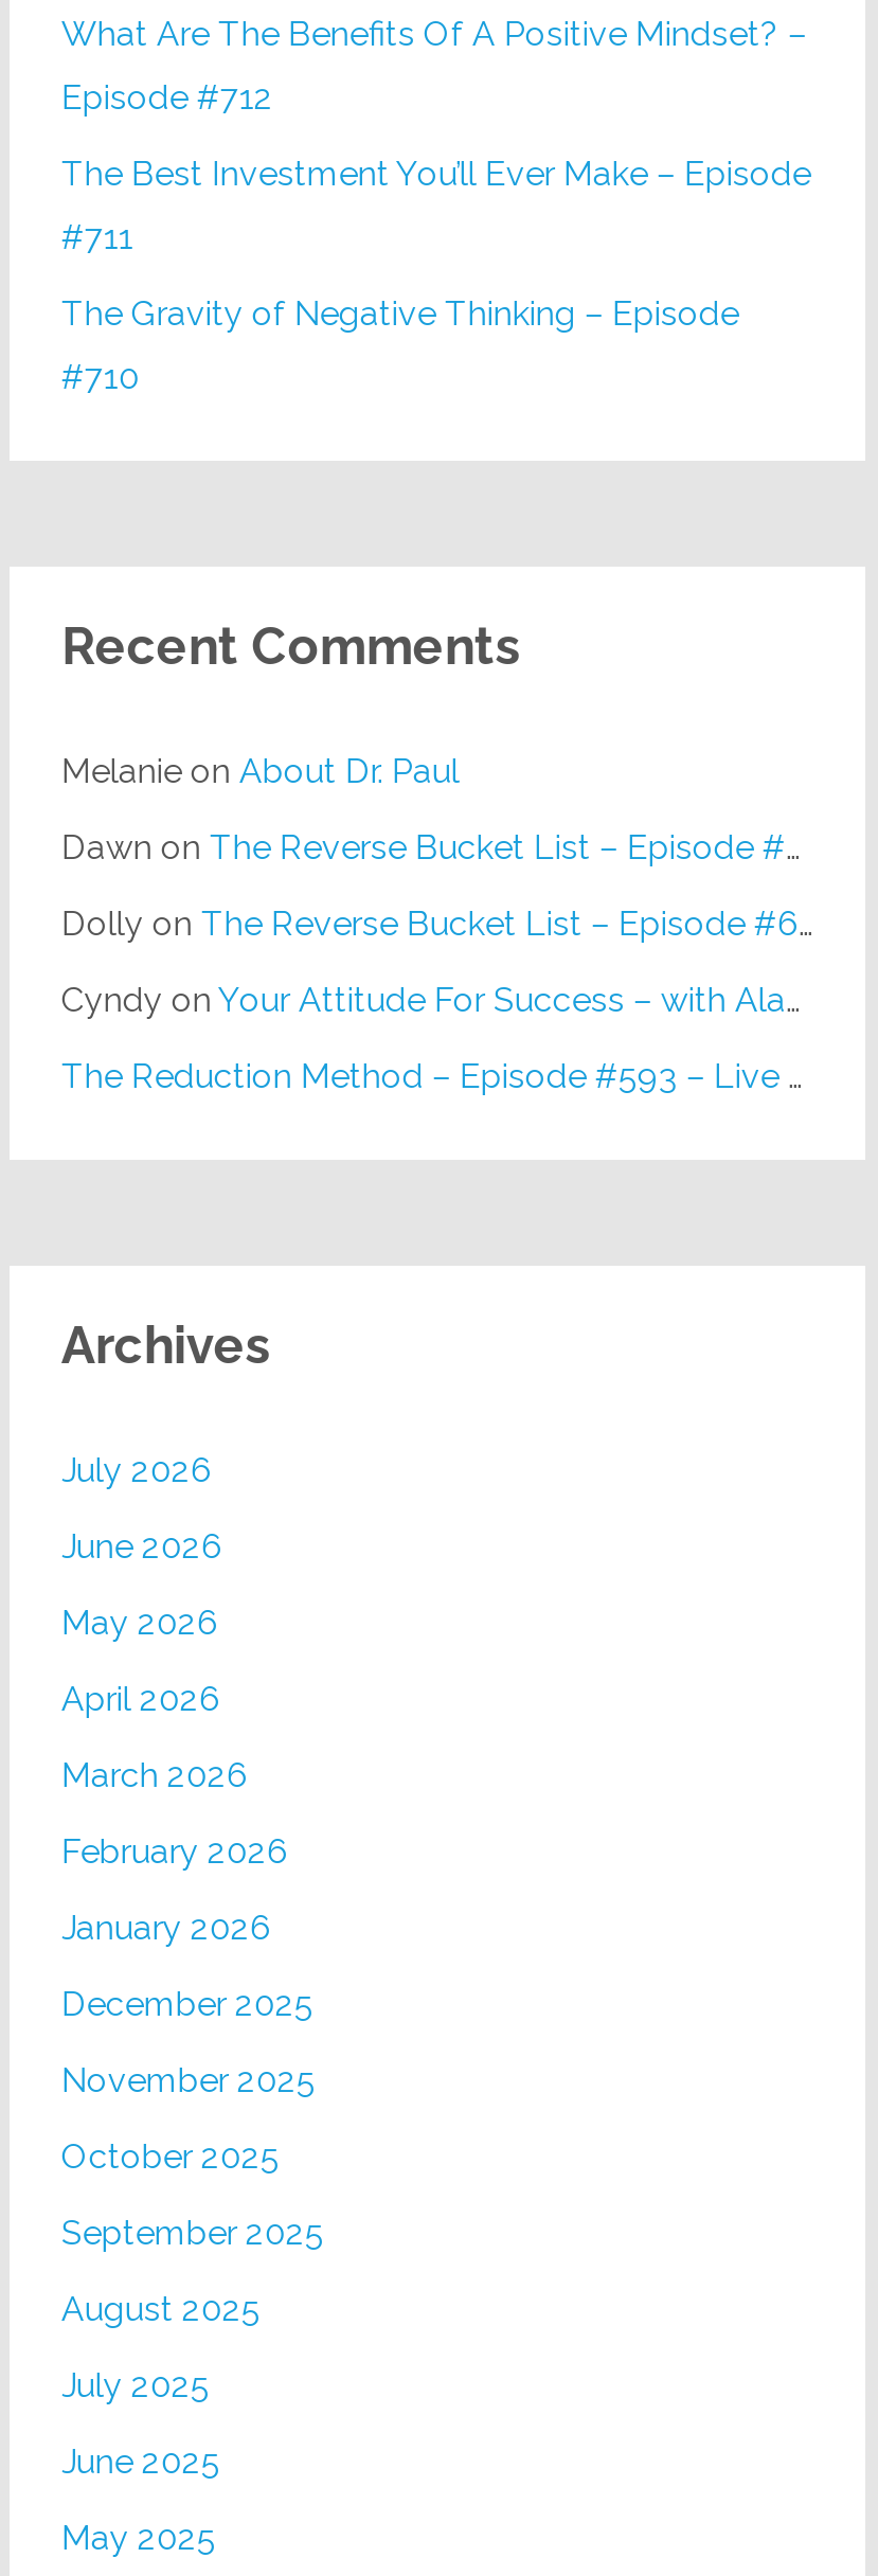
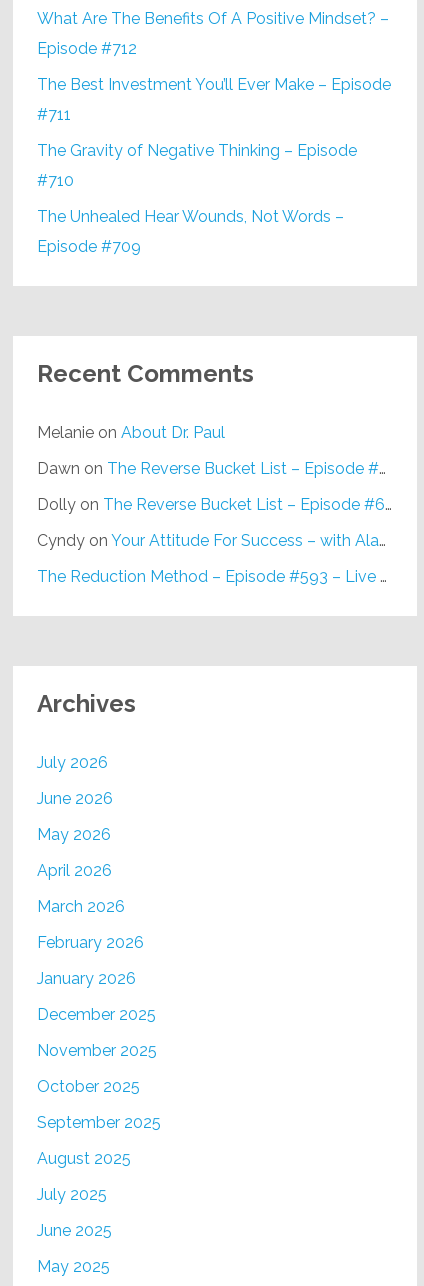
+ The Unhealed Hear Wounds, Not Words –
+ Episode #709
